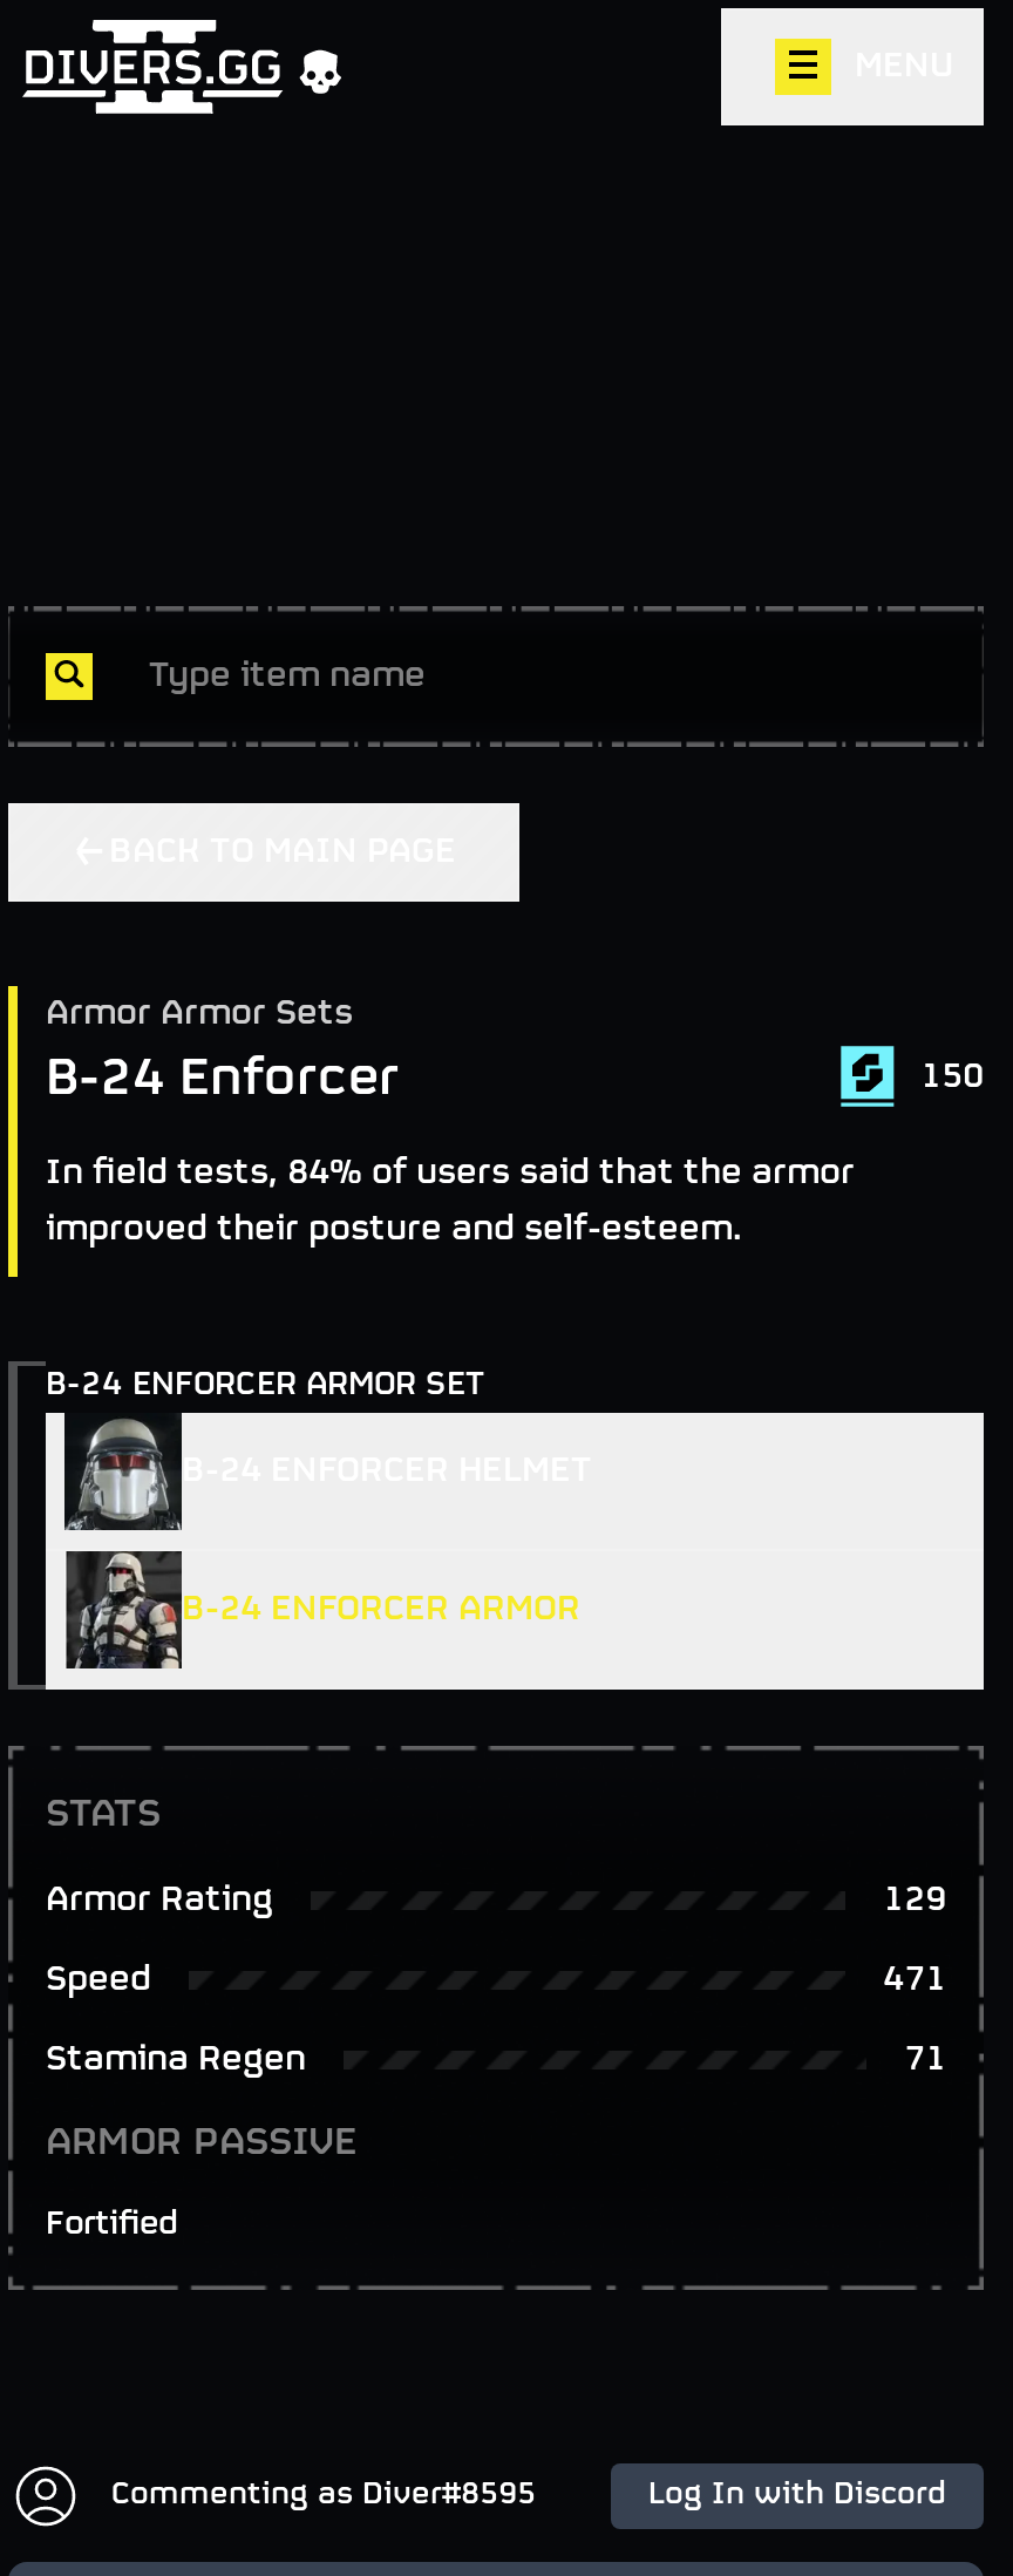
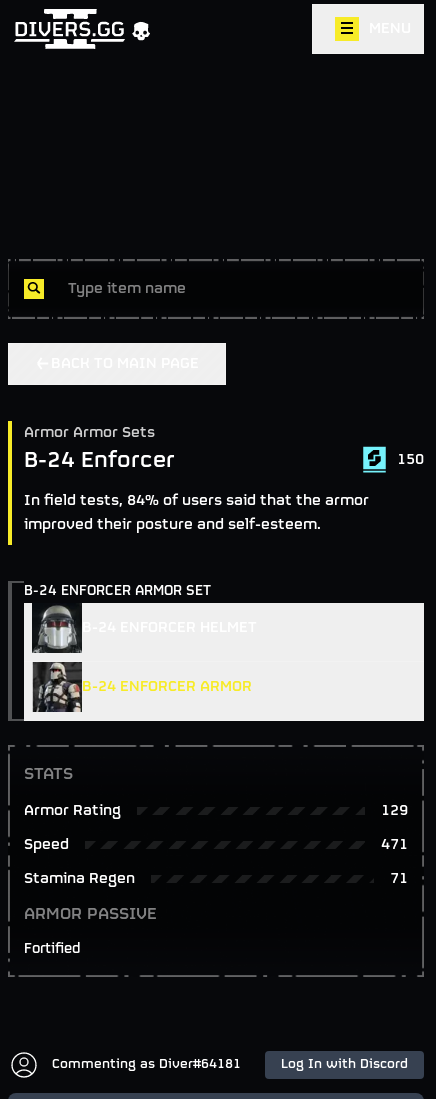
- Commenting as Diver#8595
+ Commenting as Diver#64181
